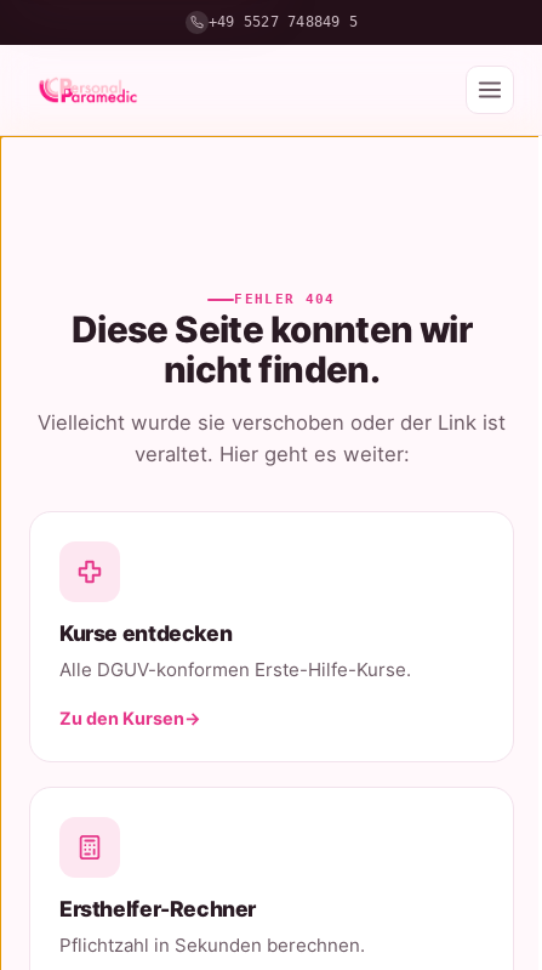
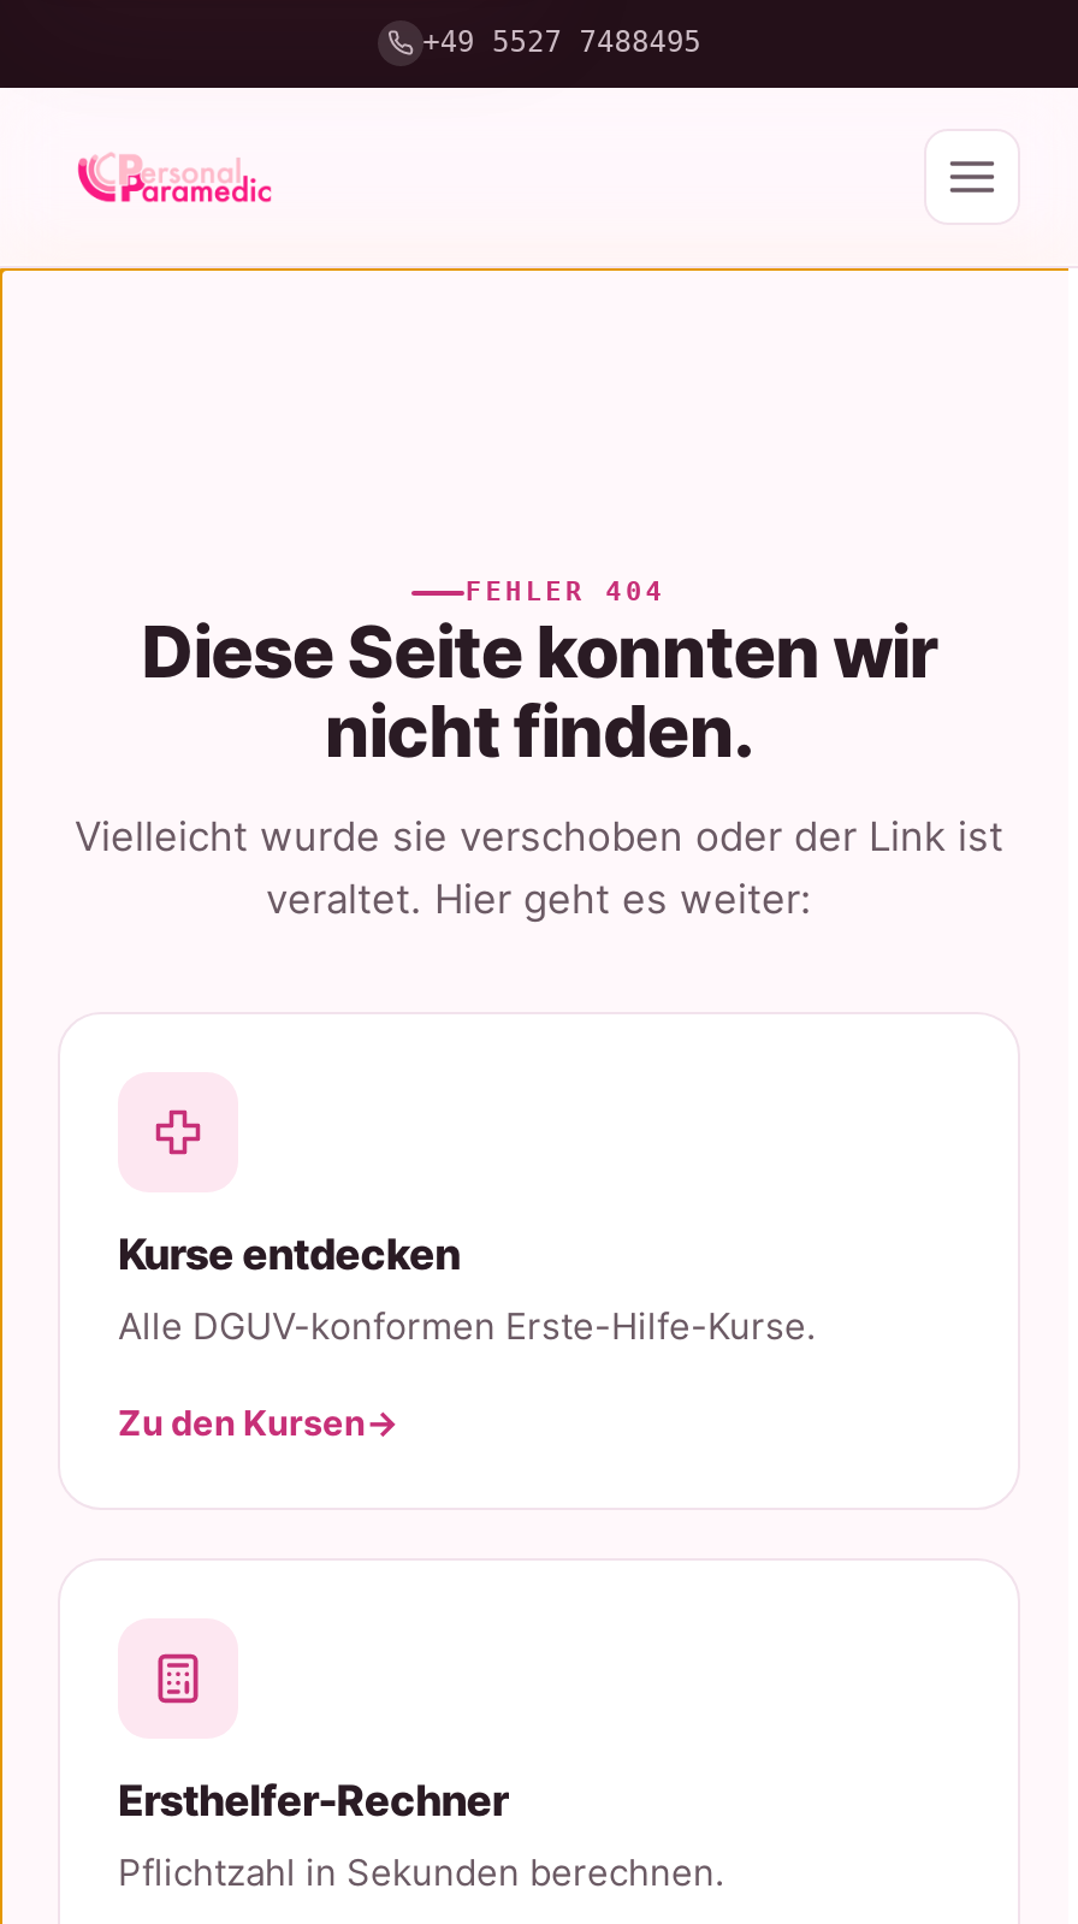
- +49 5527 748849 5
+ +49 5527 7488495
